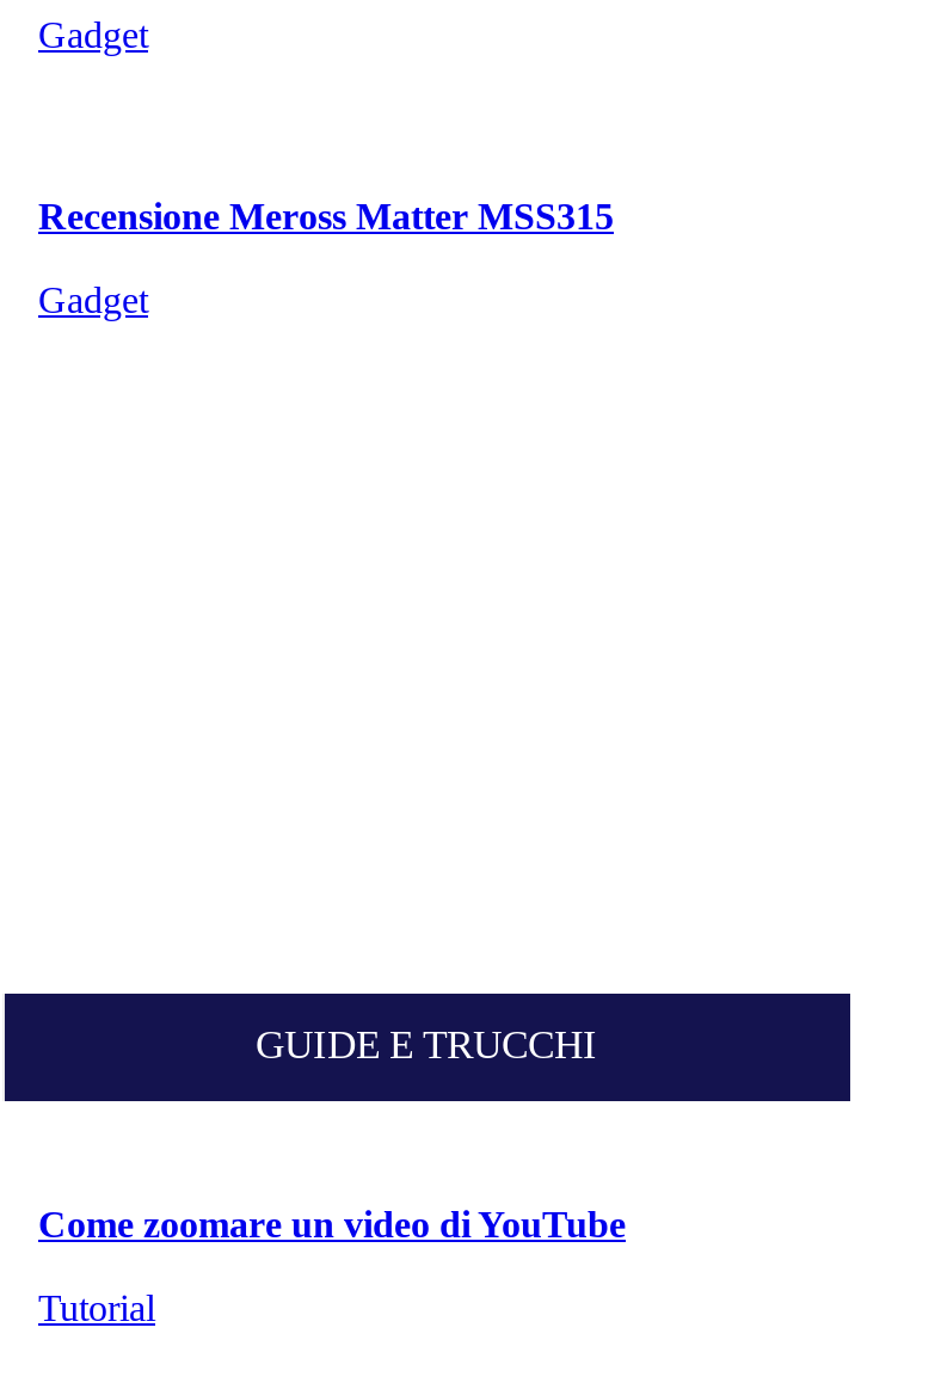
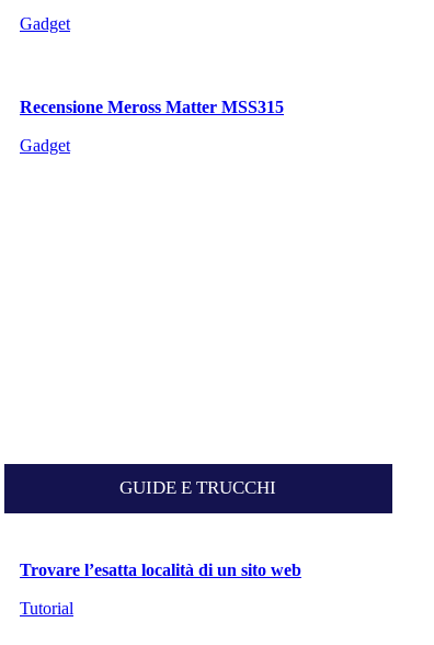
- Come zoomare un video di YouTube
+ Trovare l’esatta località di un sito web
